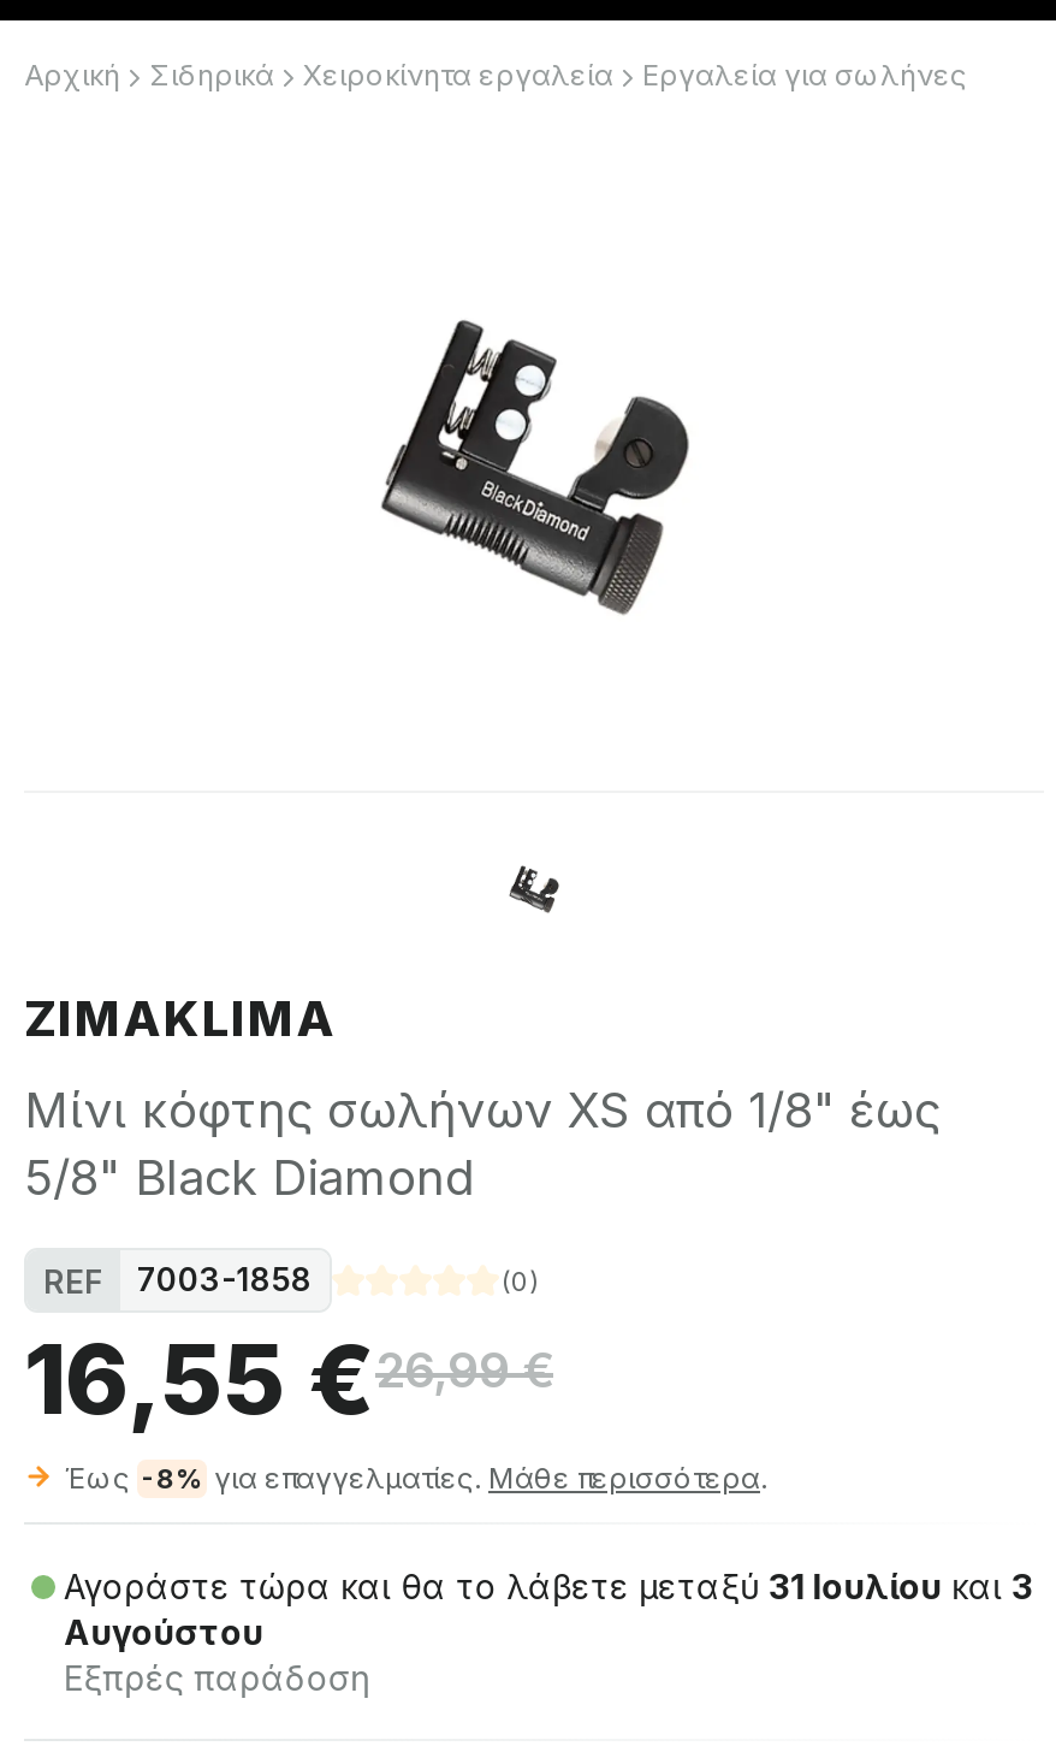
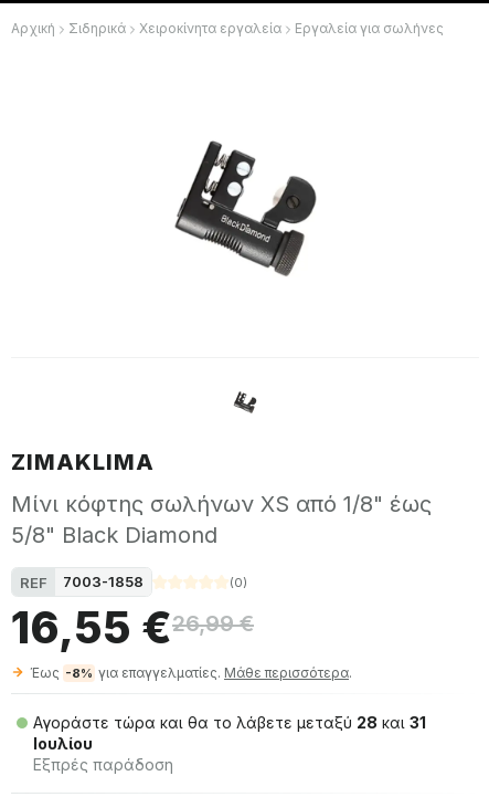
- Αγοράστε τώρα και θα το λάβετε μεταξύ 31 Ιουλίου και 3
- Αυγούστου
+ Αγοράστε τώρα και θα το λάβετε μεταξύ 28 και 31
+ Ιουλίου
